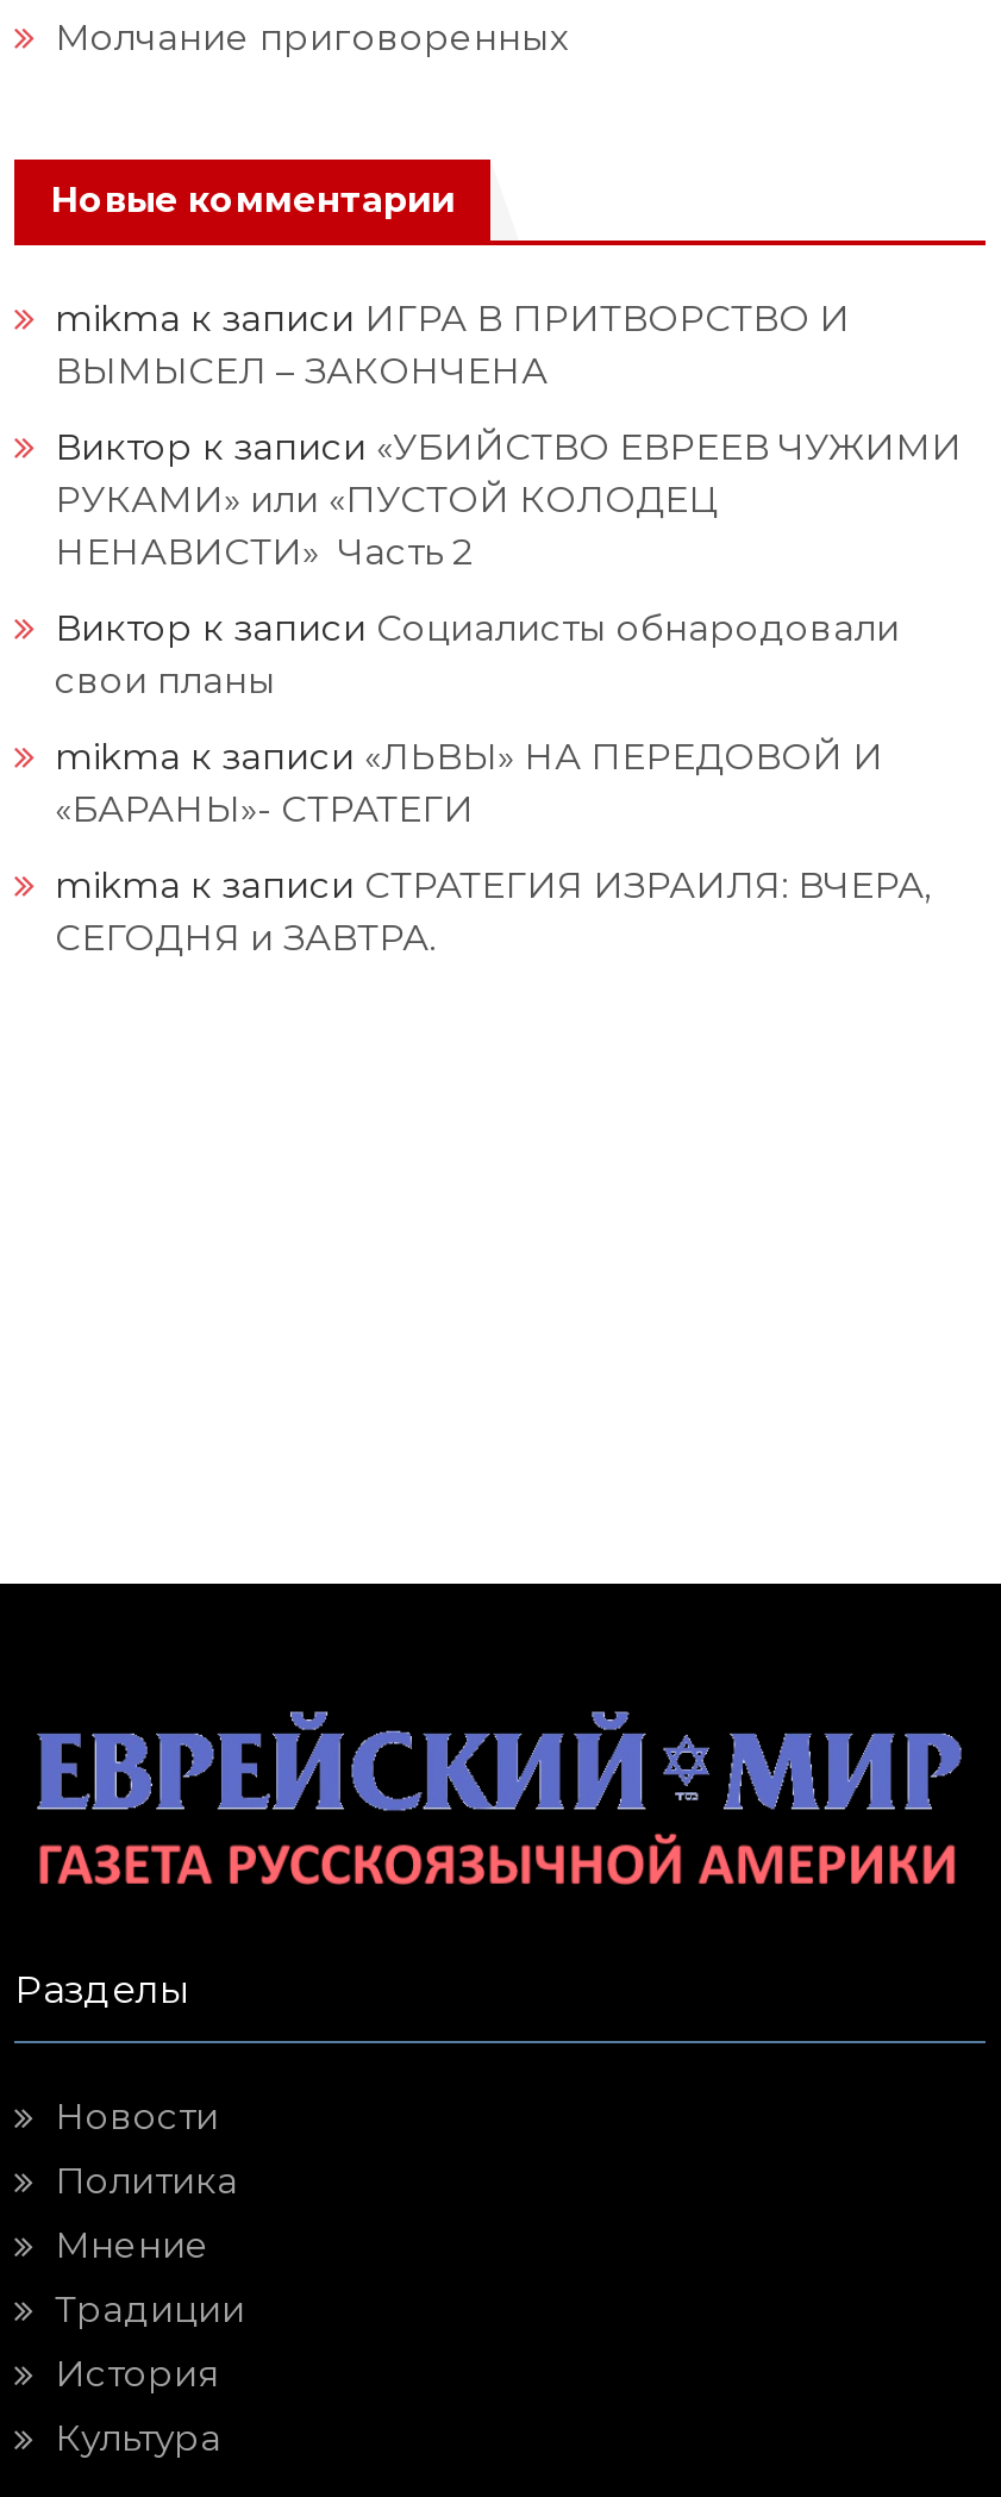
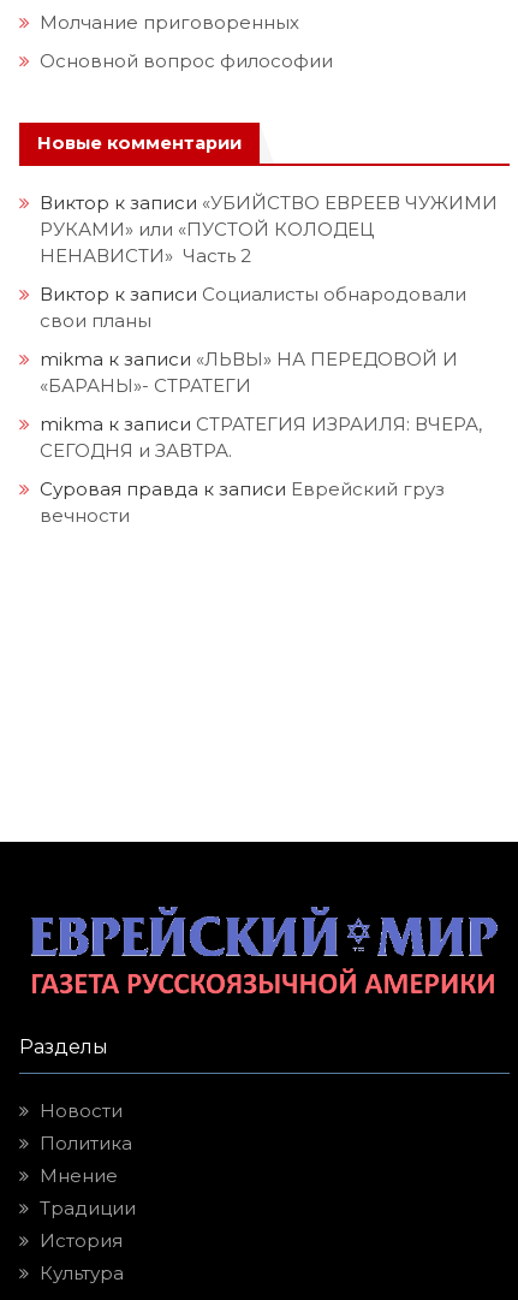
+ Основной вопрос философии

- mikma к записи ИГРА В ПРИТВОРСТВО И
- ВЫМЫСЕЛ – ЗАКОНЧЕНА

moved up: Виктор к записи «УБИЙСТВО ЕВРЕЕВ ЧУЖИМИ | РУКАМИ» или «ПУСТОЙ КОЛОДЕЦ | НЕНАВИСТИ» Часть 2 | ... | mikma к записи СТРАТЕГИЯ ИЗРАИЛЯ: ВЧЕРА, | СЕГОДНЯ и ЗАВТРА.

+ Суровая правда к записи Еврейский груз
+ вечности
